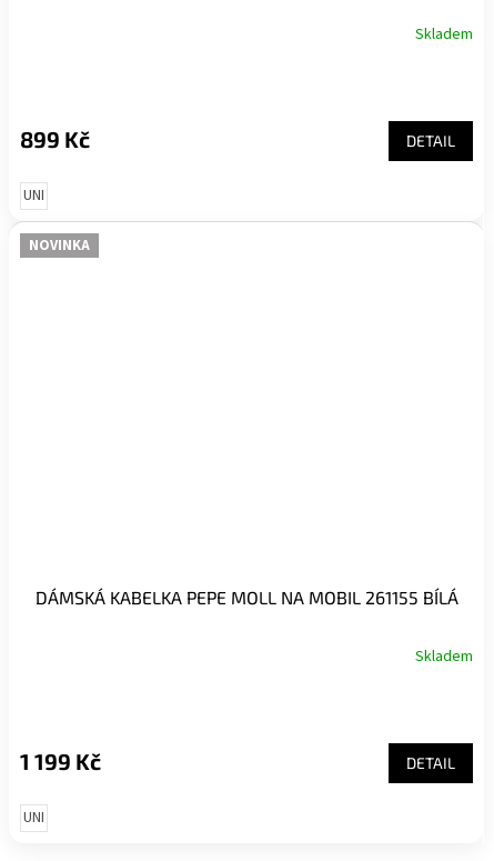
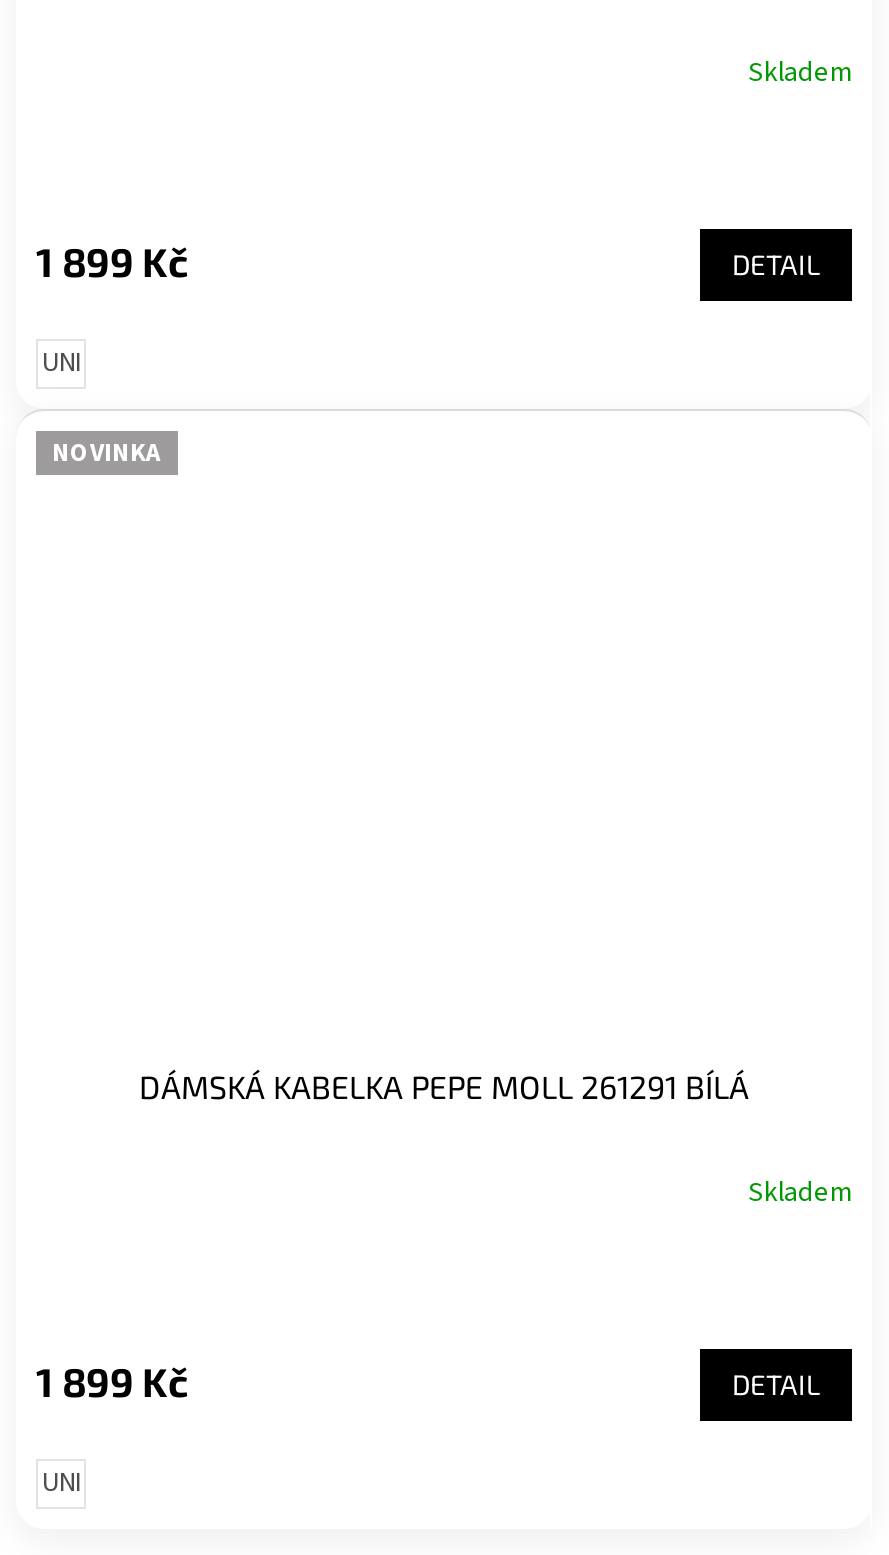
- 899 Kč
+ 1 899 Kč

- DÁMSKÁ KABELKA PEPE MOLL NA MOBIL 261155 BÍLÁ
+ DÁMSKÁ KABELKA PEPE MOLL 261291 BÍLÁ

- 1 199 Kč
+ 1 899 Kč
